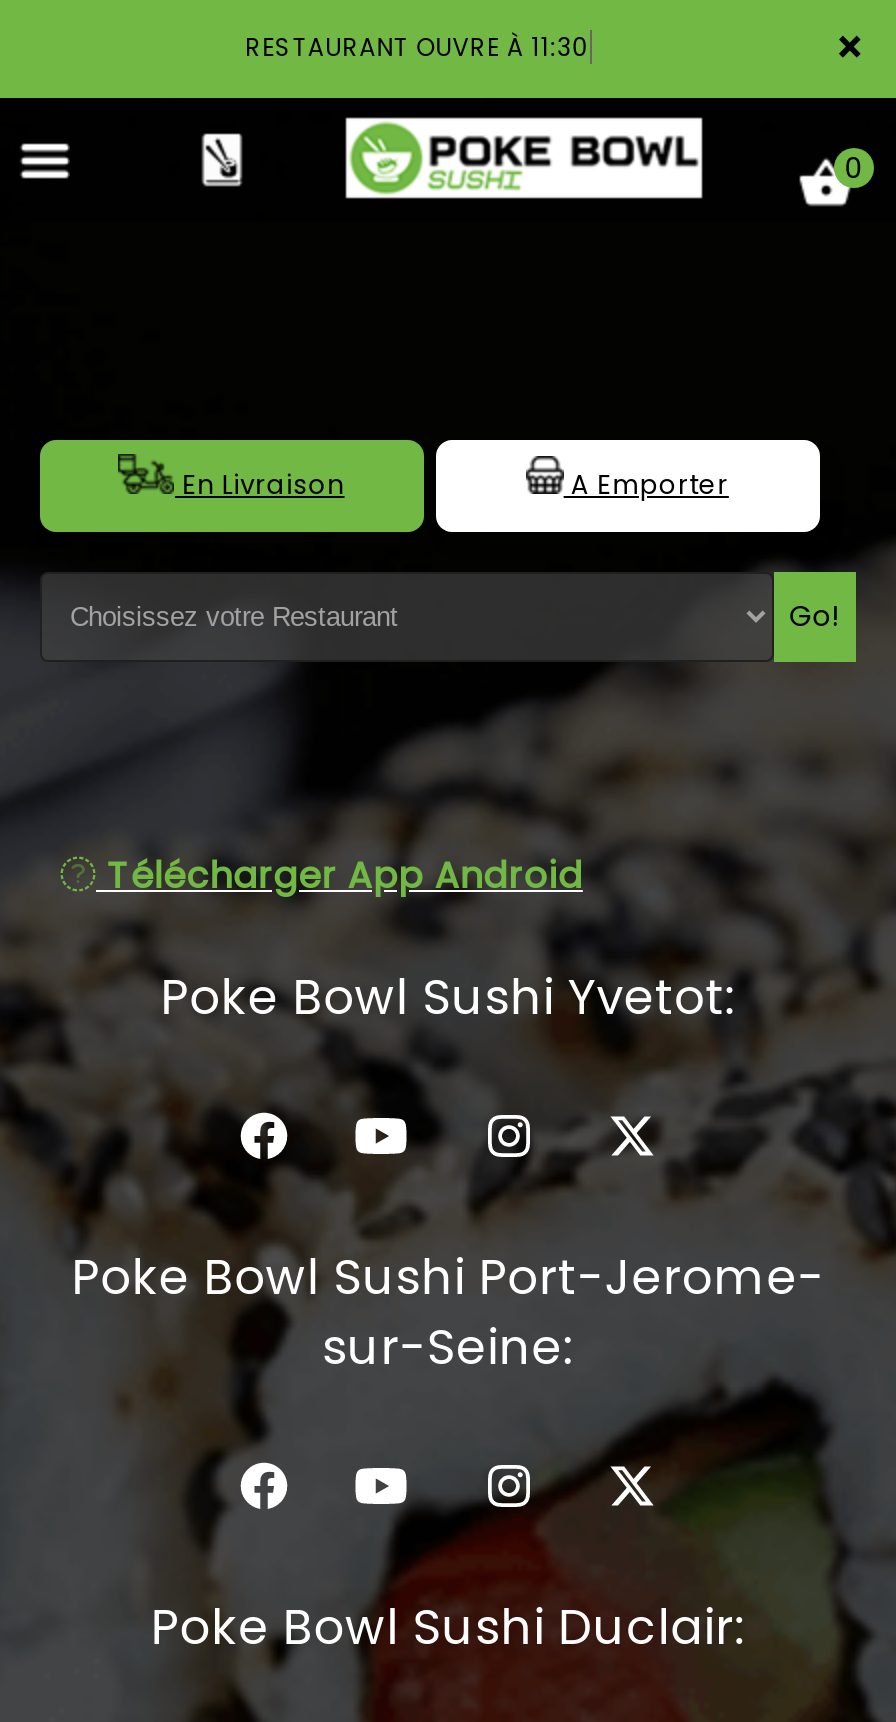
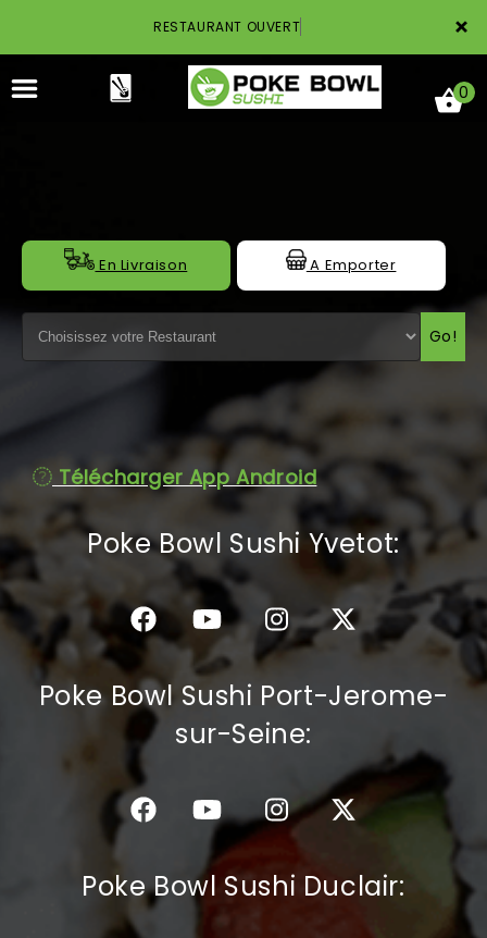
- RESTAURANT OUVRE À 11:30
+ RESTAURANT OUVER
